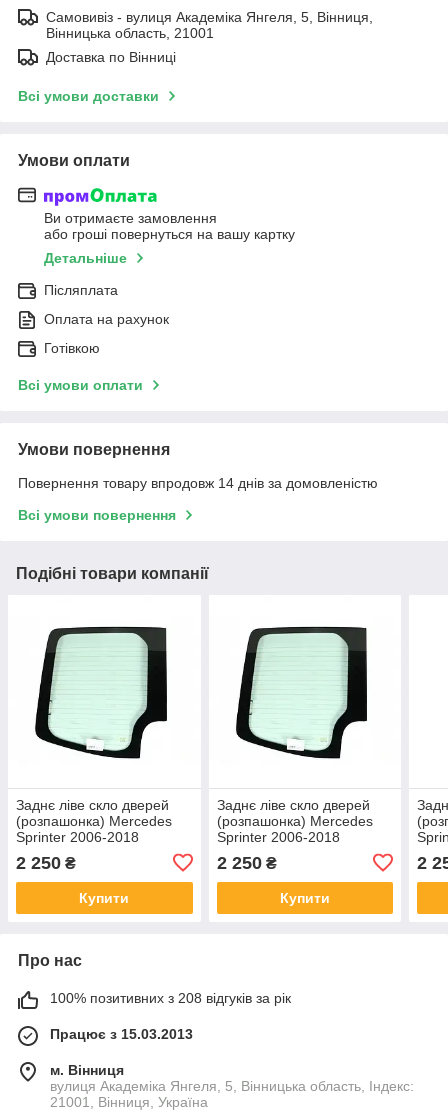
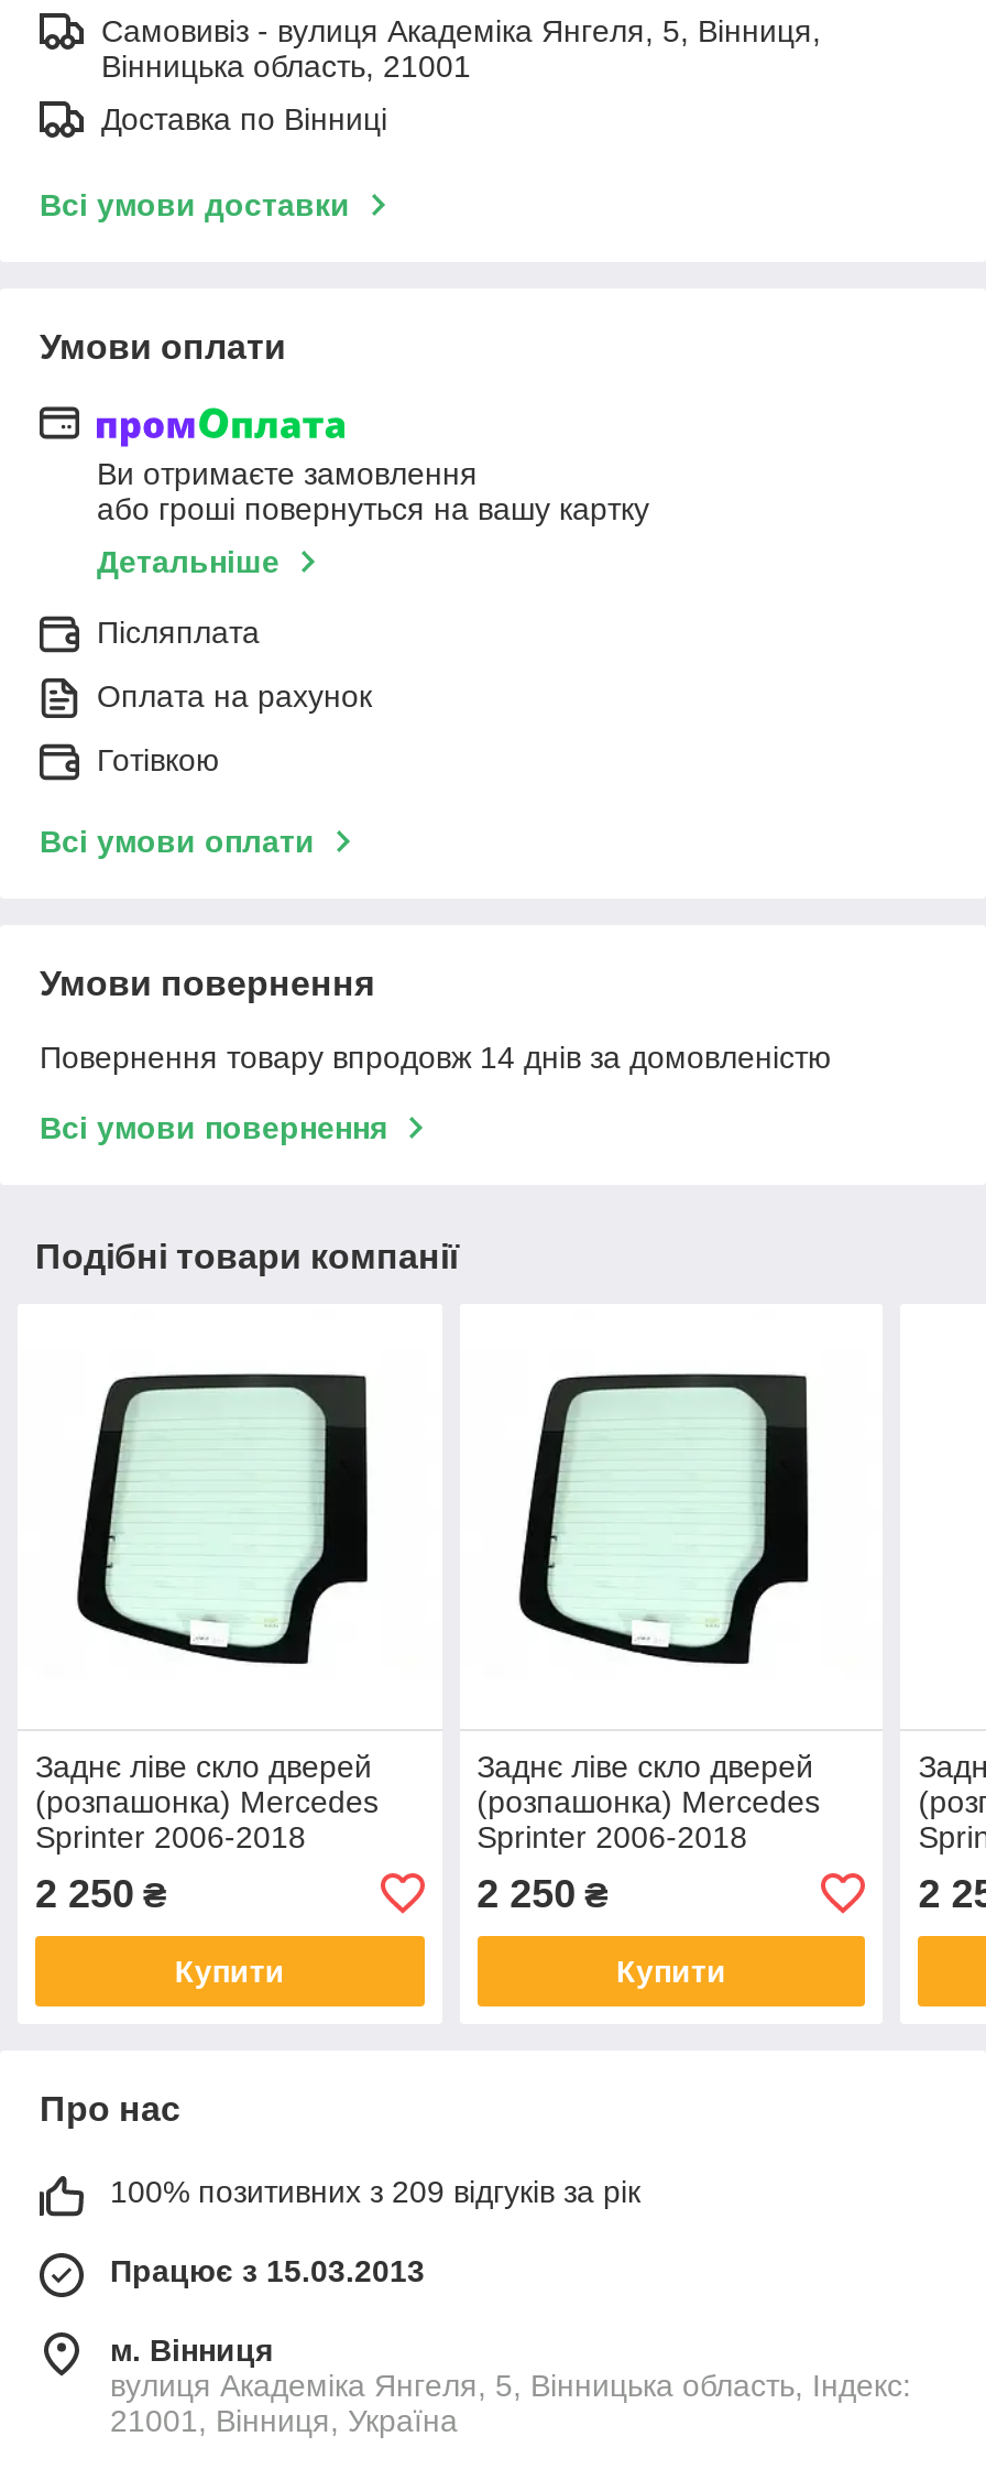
- 100% позитивних з 208 відгуків за рік
+ 100% позитивних з 209 відгуків за рік
